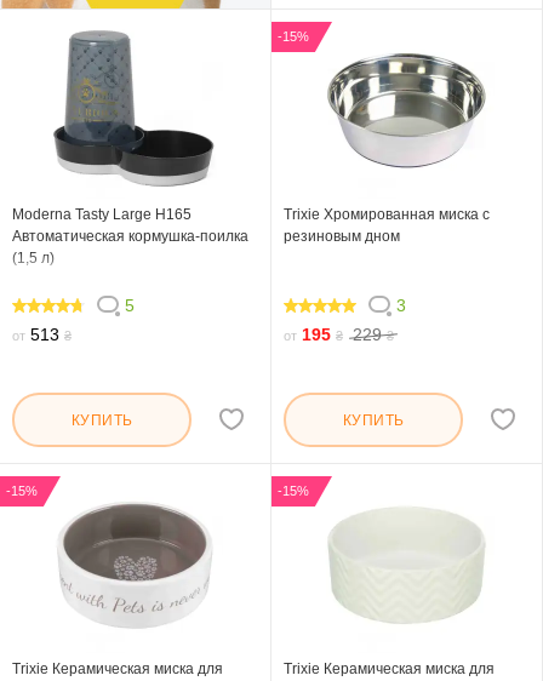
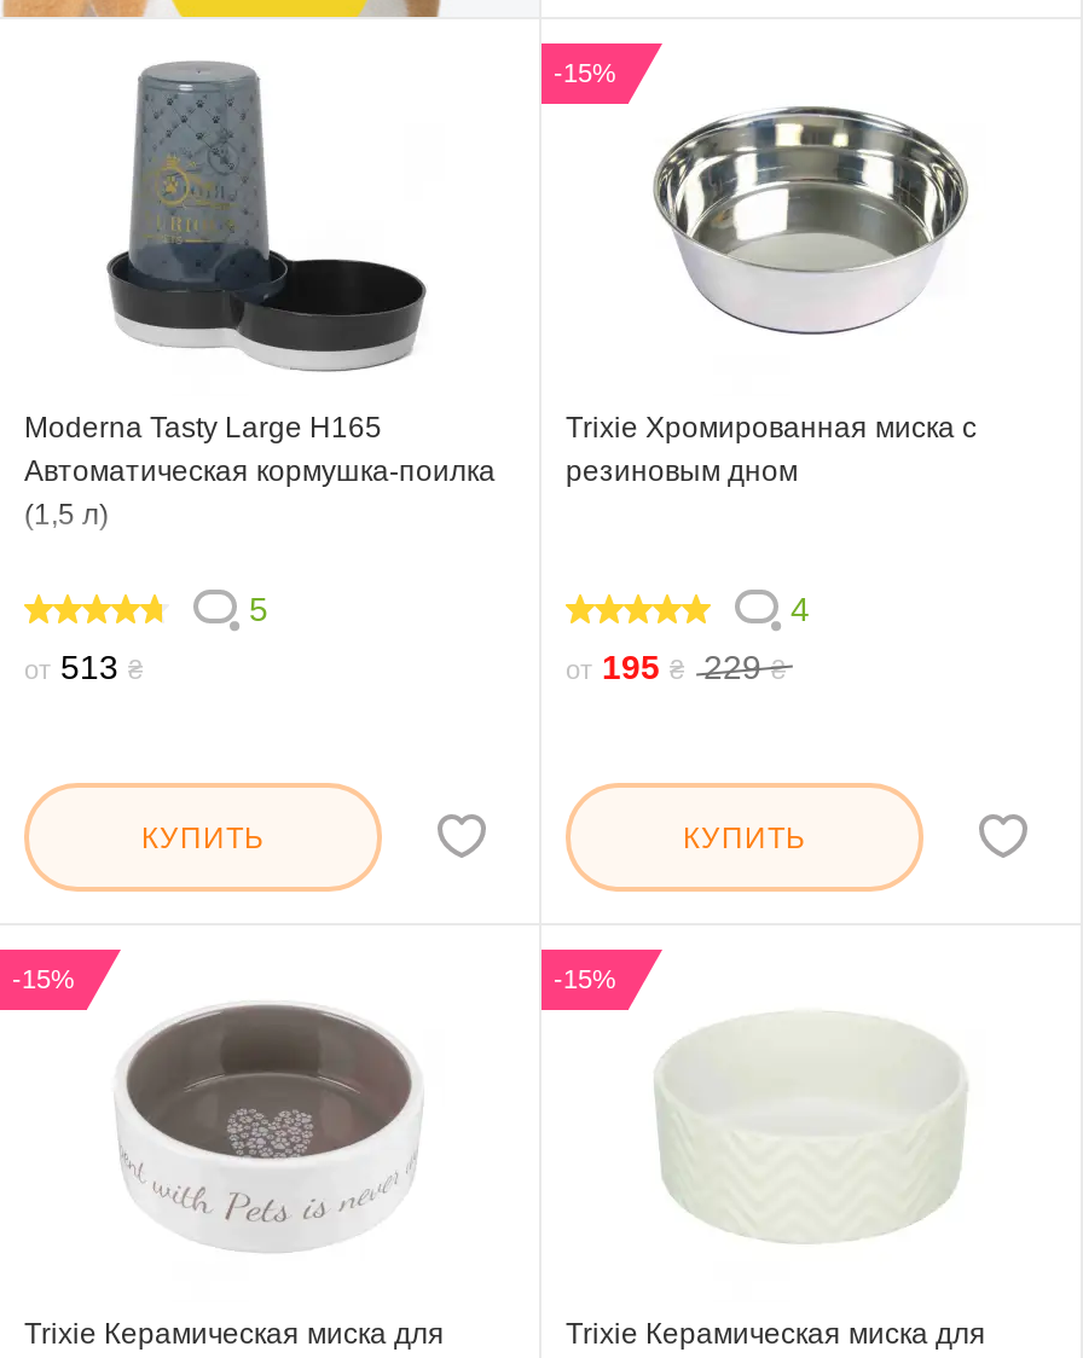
- 3
+ 4
